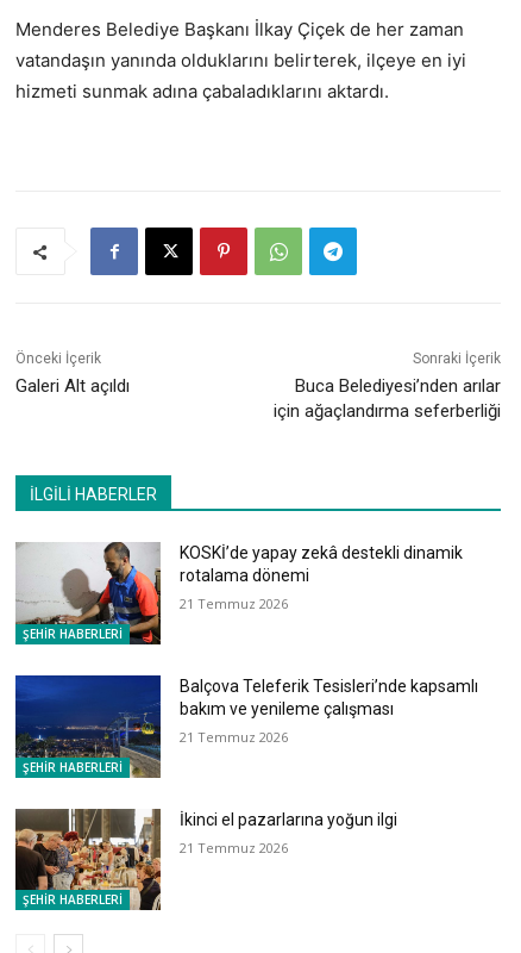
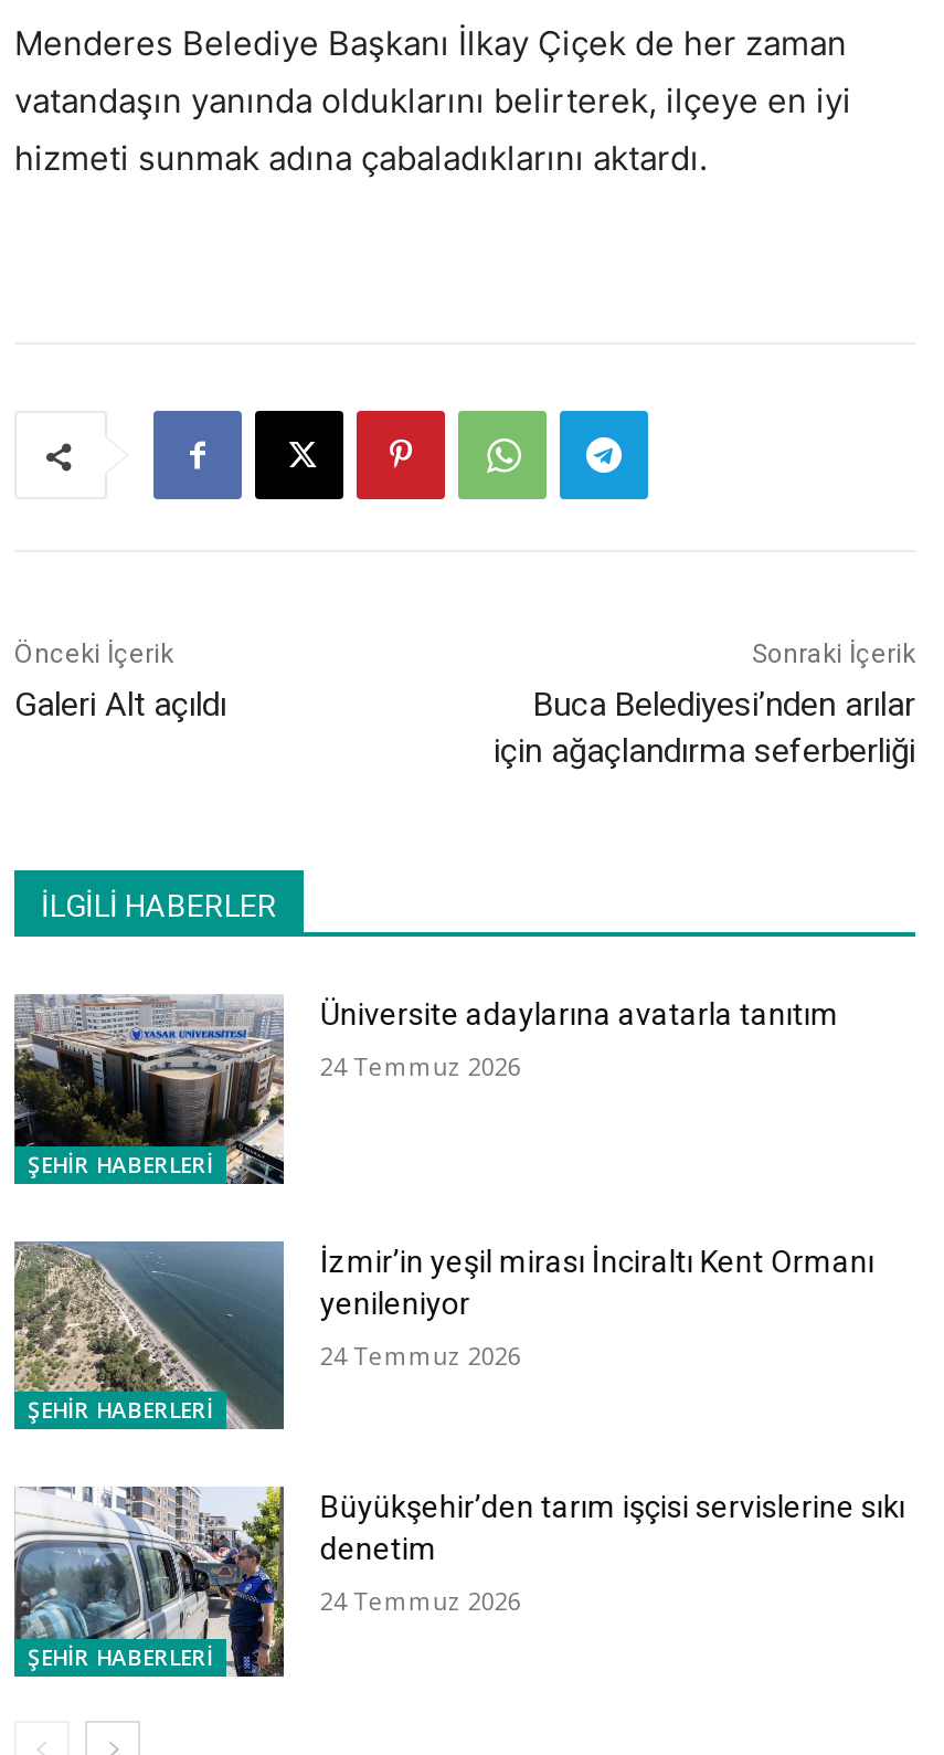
- [image]
- KOSKİ’de yapay zekâ destekli dinamik
- rotalama dönemi
+ [image]
+ Üniversite adaylarına avatarla tanıtım

- 21 Temmuz 2026
+ 24 Temmuz 2026

- [image]
- Balçova Teleferik Tesisleri’nde kapsamlı
- bakım ve yenileme çalışması
+ [image]
+ İzmir’in yeşil mirası İnciraltı Kent Ormanı
+ yenileniyor

- 21 Temmuz 2026
+ 24 Temmuz 2026

- [image]
- İkinci el pazarlarına yoğun ilgi
+ [image]
+ Büyükşehir’den tarım işçisi servislerine sıkı
+ denetim

- 21 Temmuz 2026
+ 24 Temmuz 2026
